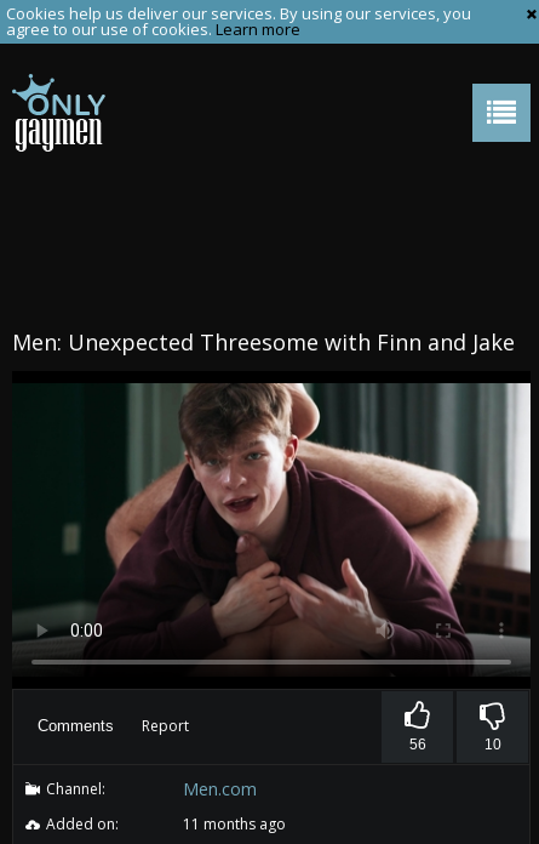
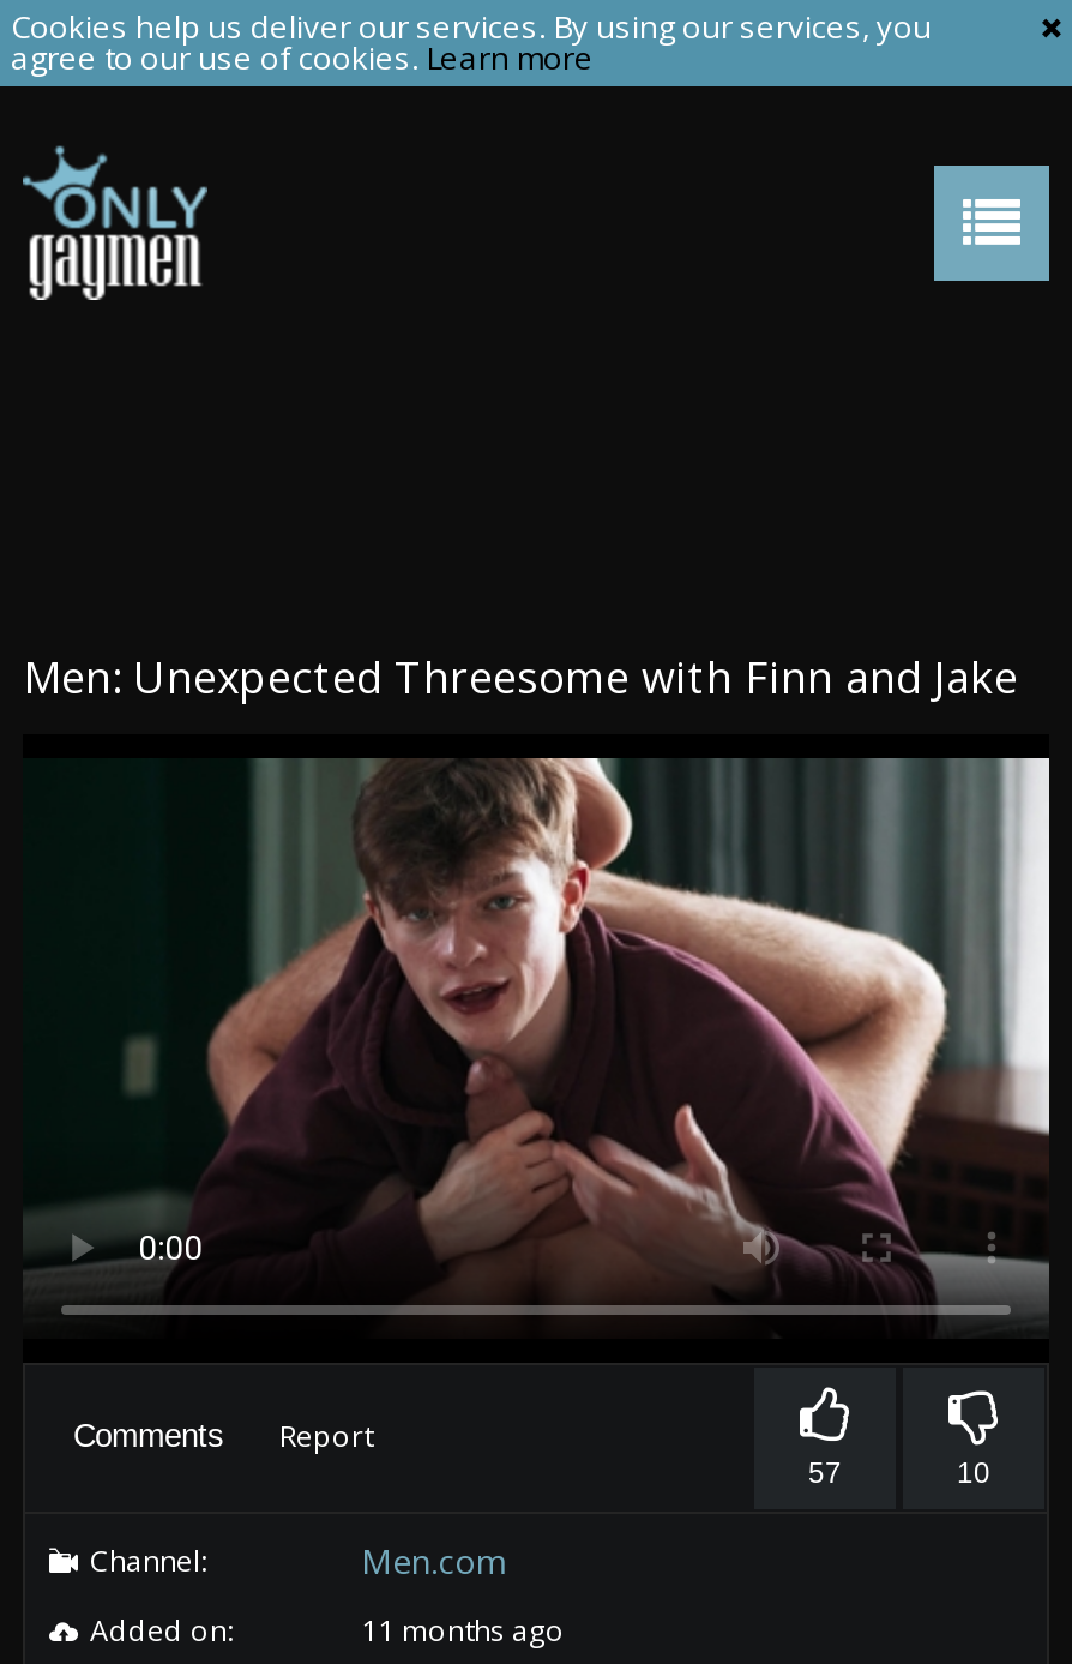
- 56
+ 57
